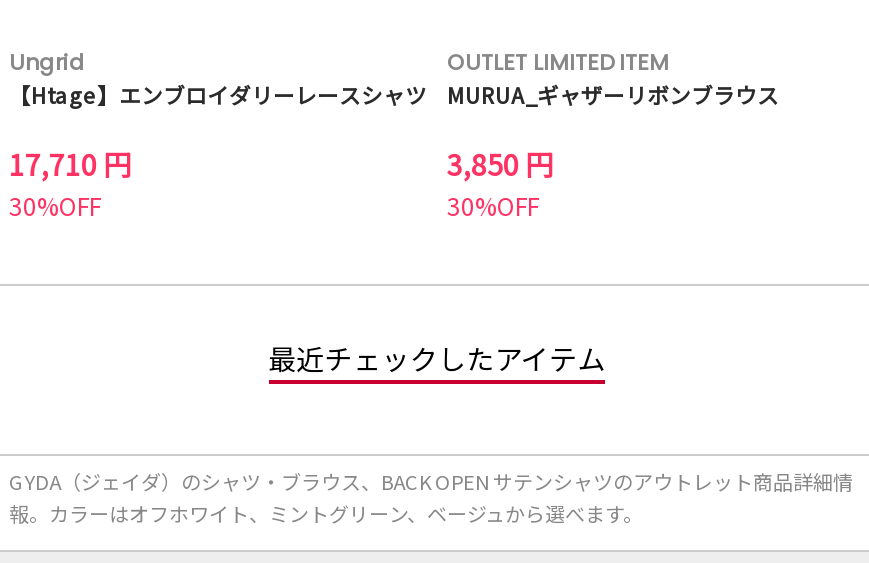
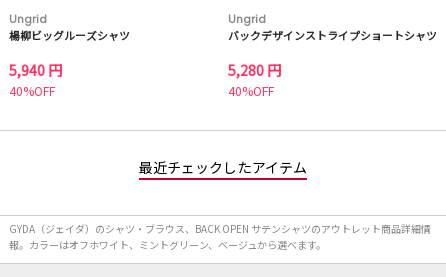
- OUTLET LIMITED ITEM
- MURUA_ギャザーリボンブラウス
+ Ungrid
+ バックデザインストライプショートシャツ

- 【Htage】エンブロイダリーレースシャツ
+ 楊柳ビッグルーズシャツ

- 17,710 円
- 30%OFF
+ 5,940 円
+ 40%OFF

- 3,850 円
- 30%OFF
+ 5,280 円
+ 40%OFF
